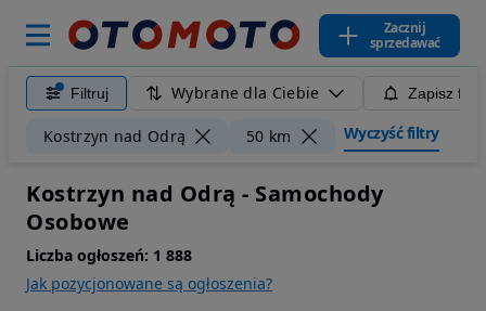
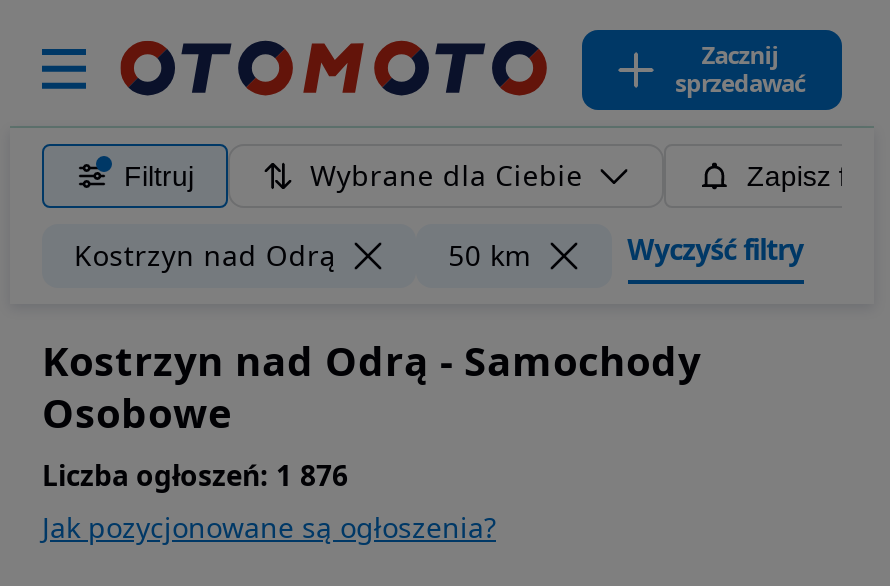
- Liczba ogłoszeń: 1 888
+ Liczba ogłoszeń: 1 876
